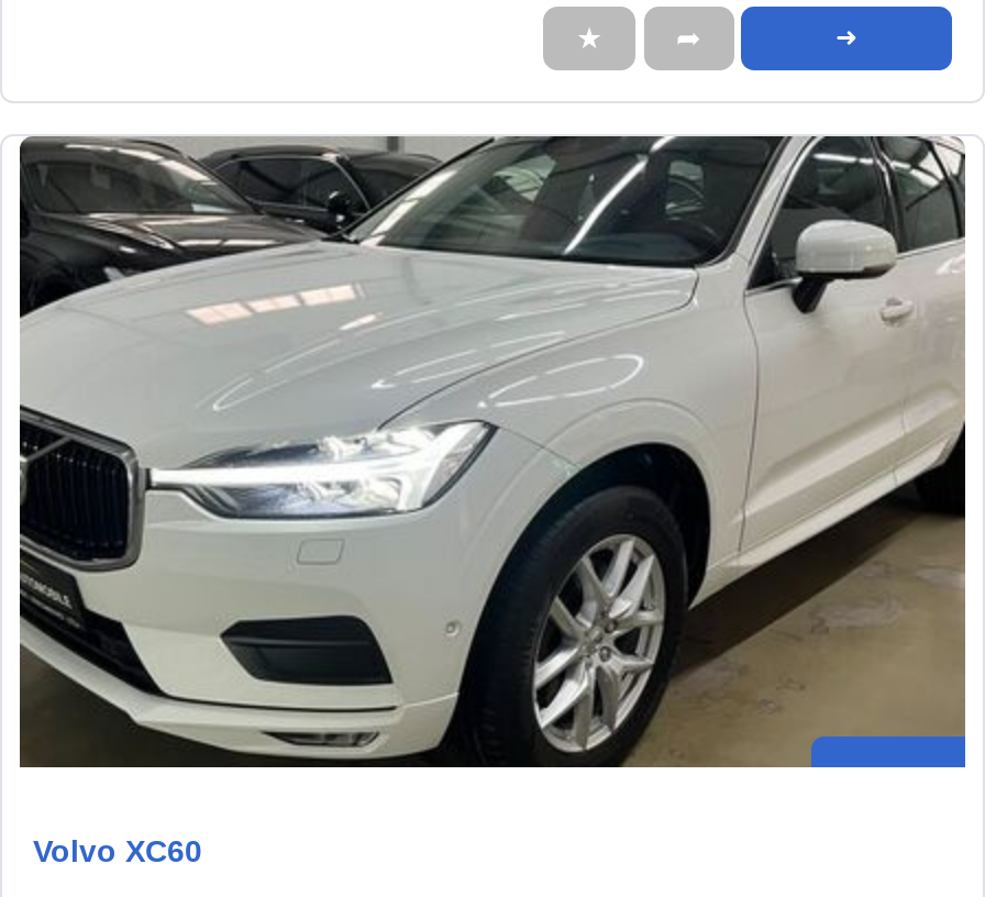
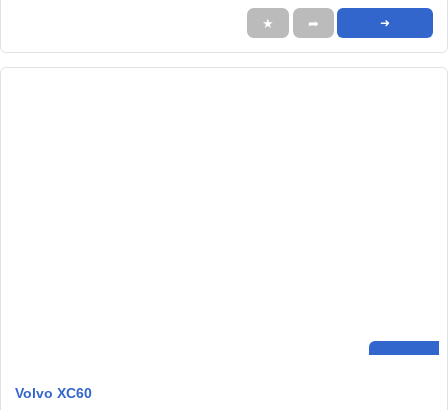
- [image]
